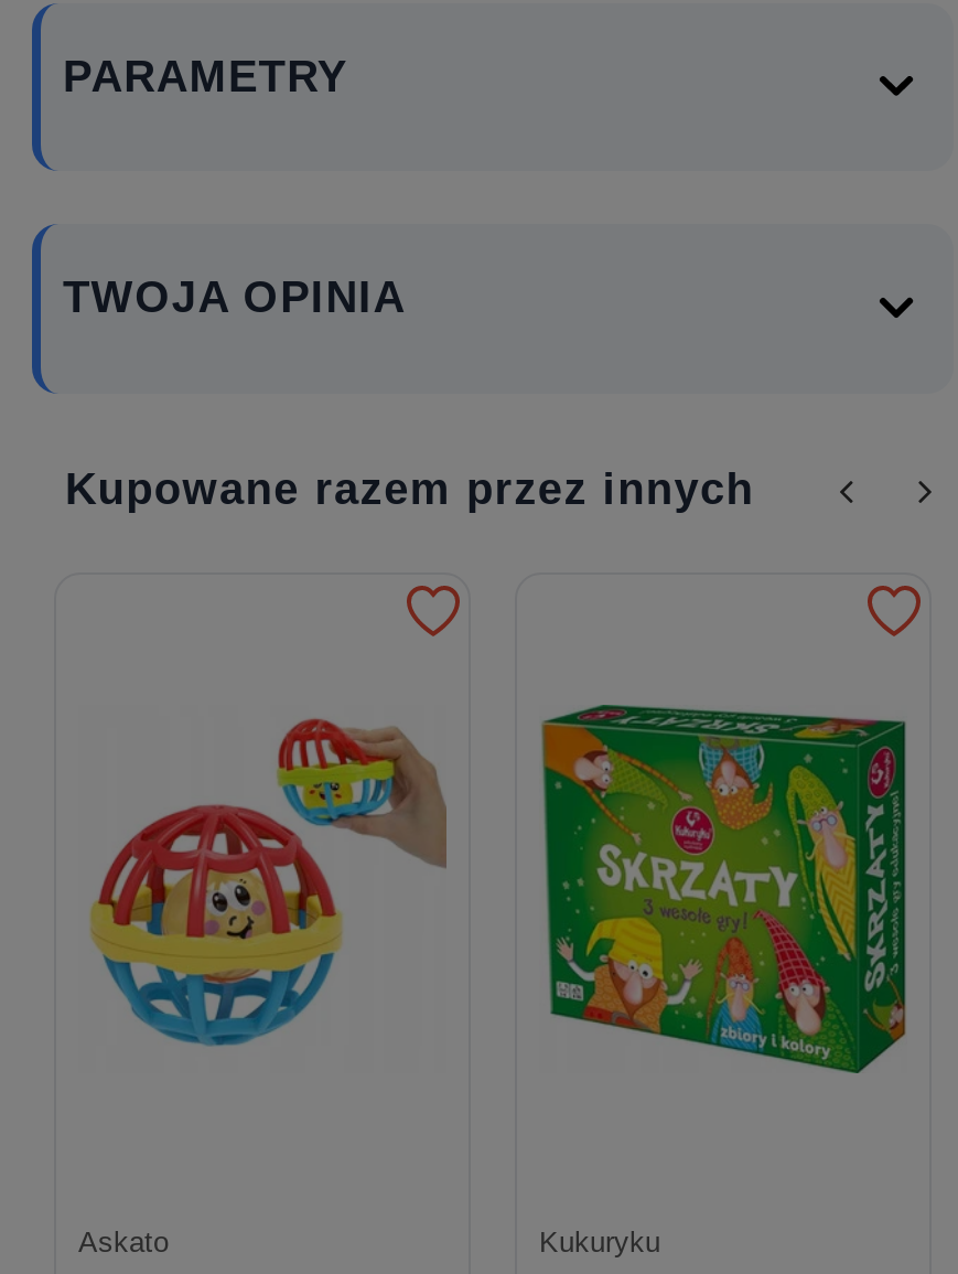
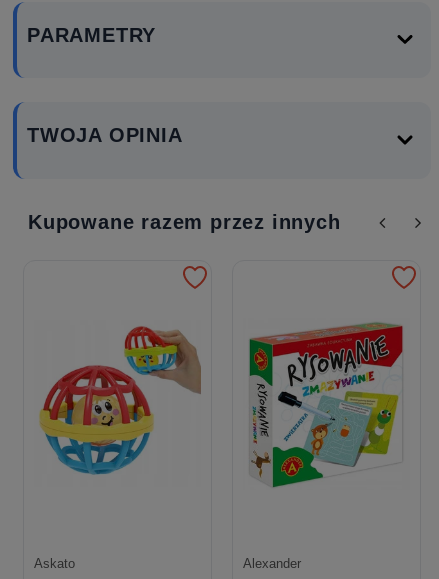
- [image]
+ [image]

- Kukuryku
+ Alexander
